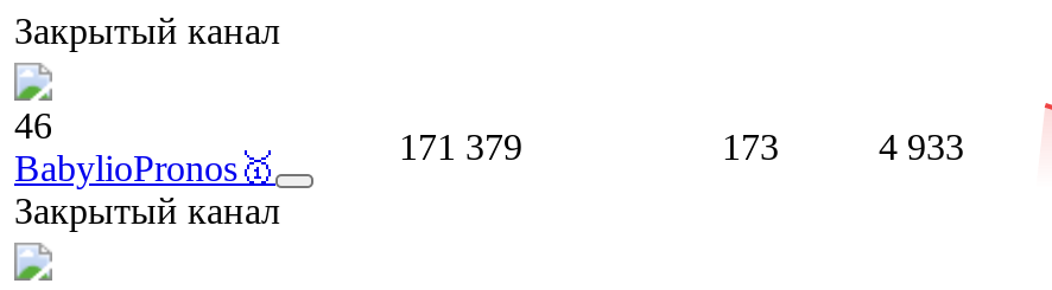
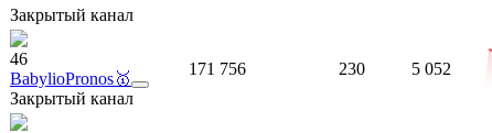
- 171 379
+ 171 756

- 173
+ 230

- 4 933
+ 5 052
